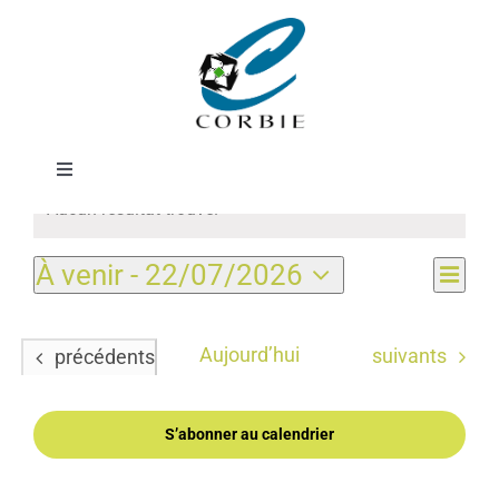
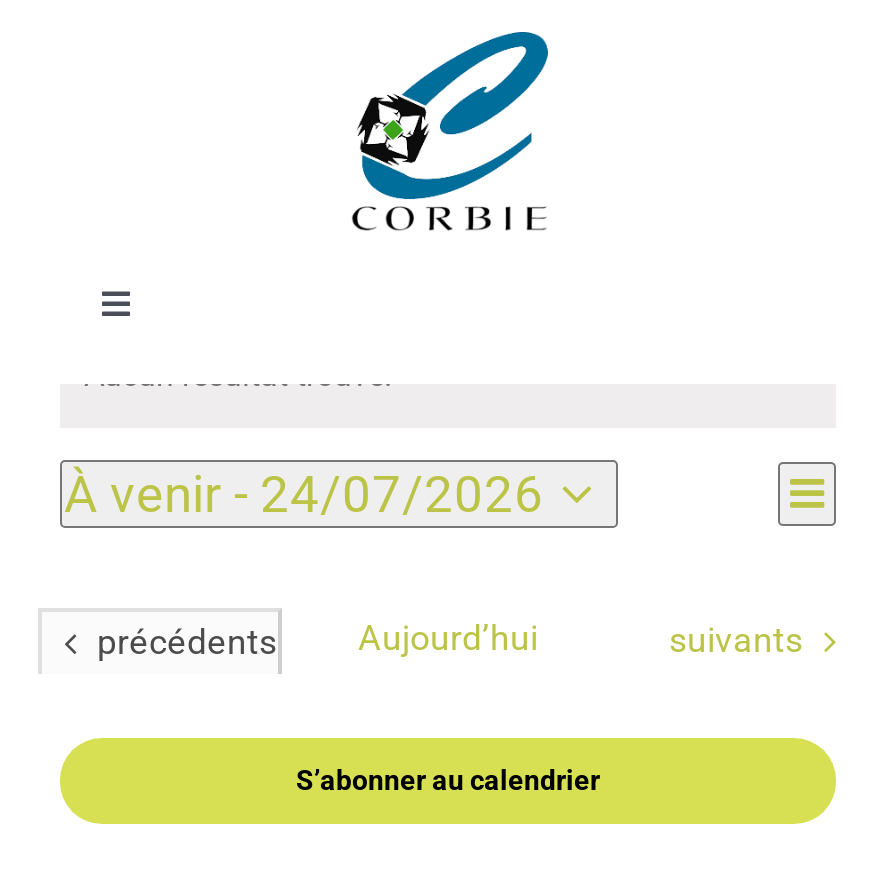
- À venir - 22/07/2026
+ À venir - 24/07/2026
